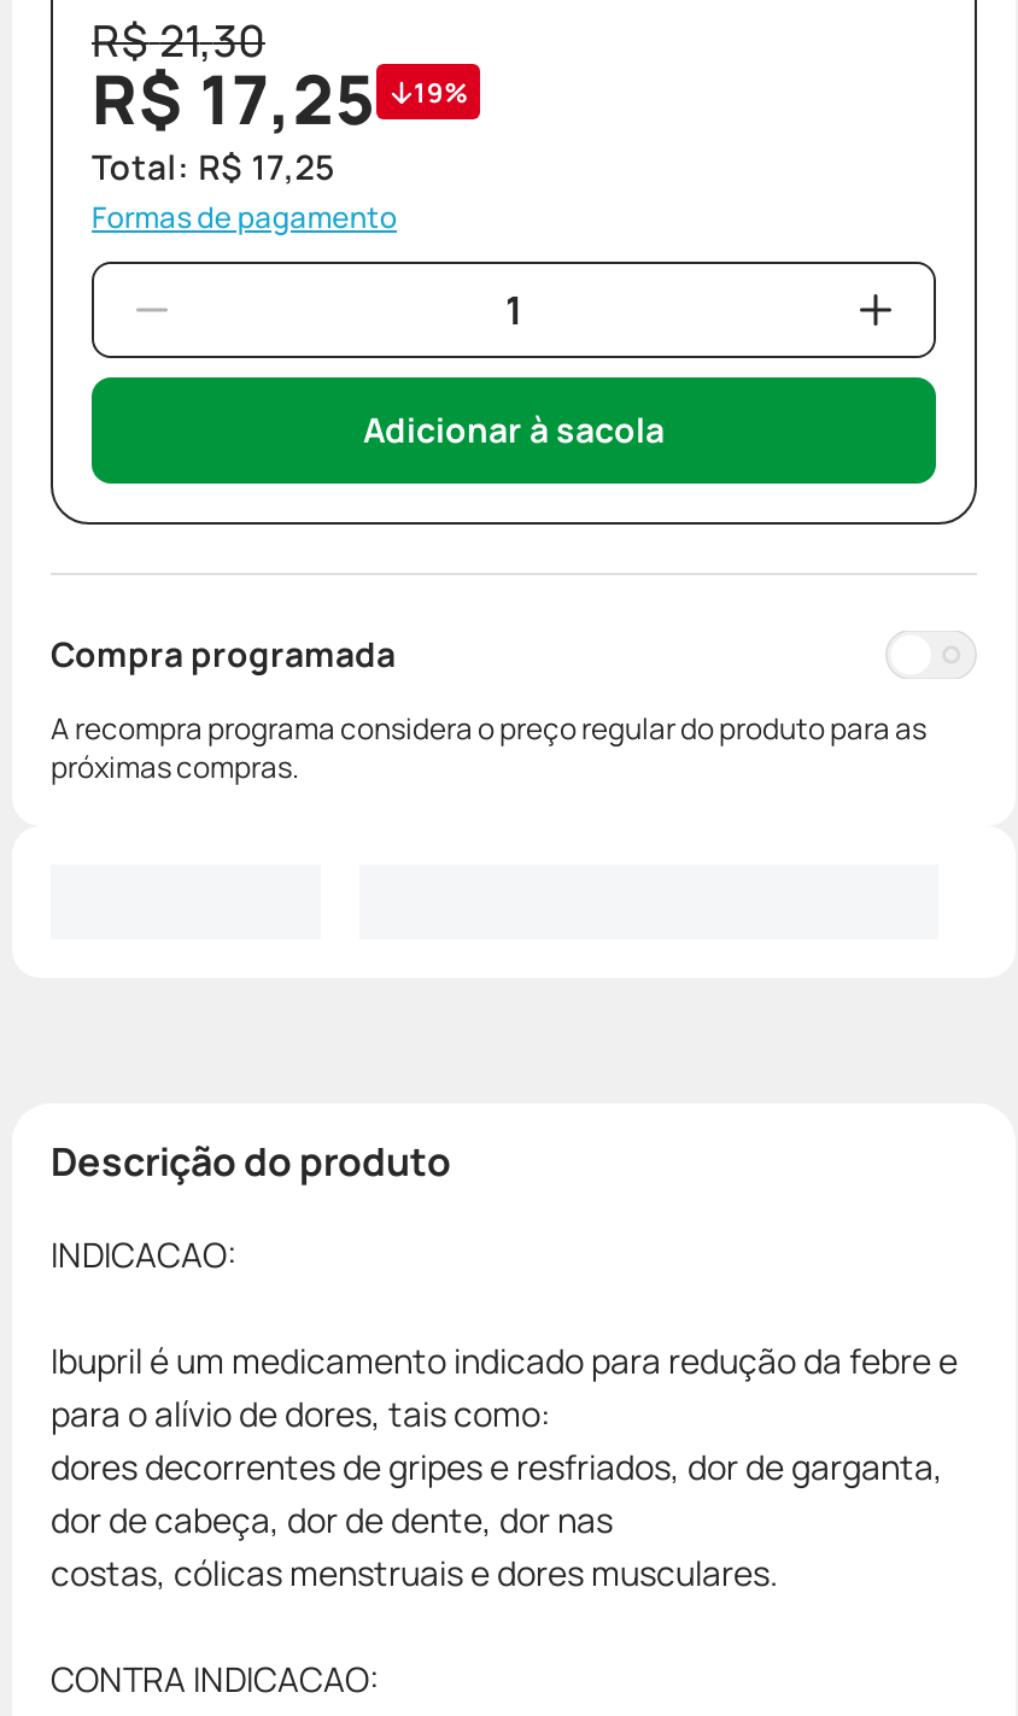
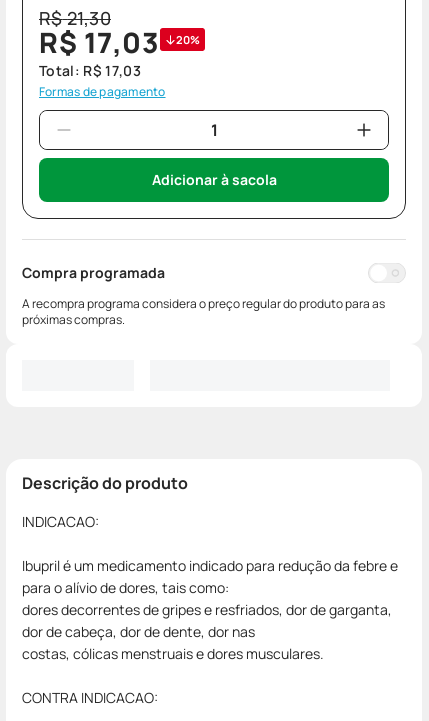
- R$ 17,25
+ R$ 17,03

- 19%
+ 20%

- Total: R$ 17,25
+ Total: R$ 17,03
